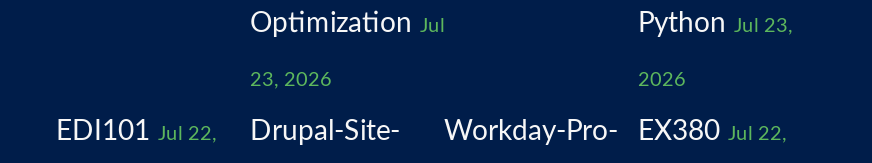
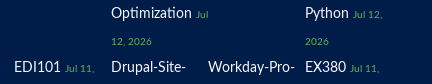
- Python Jul 23,
+ Python Jul 12,

- 23, 2026
+ 12, 2026

- EDI101 Jul 22,
+ EDI101 Jul 11,

- EX380 Jul 22,
+ EX380 Jul 11,
